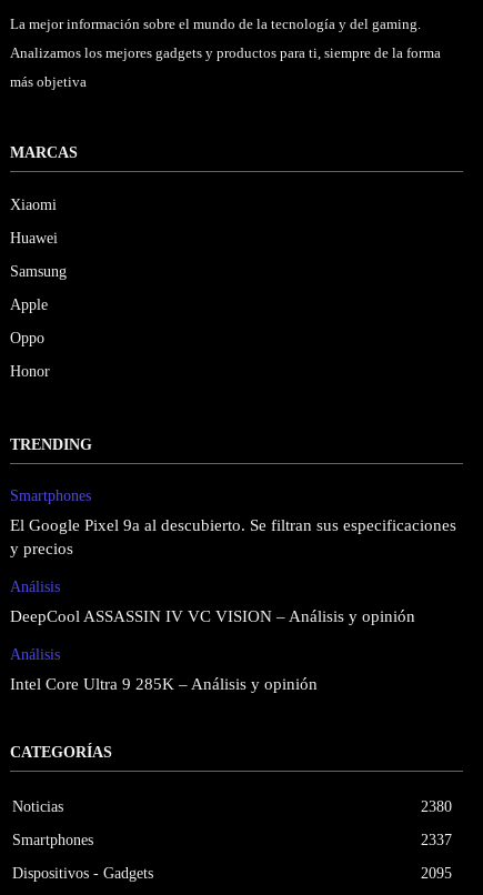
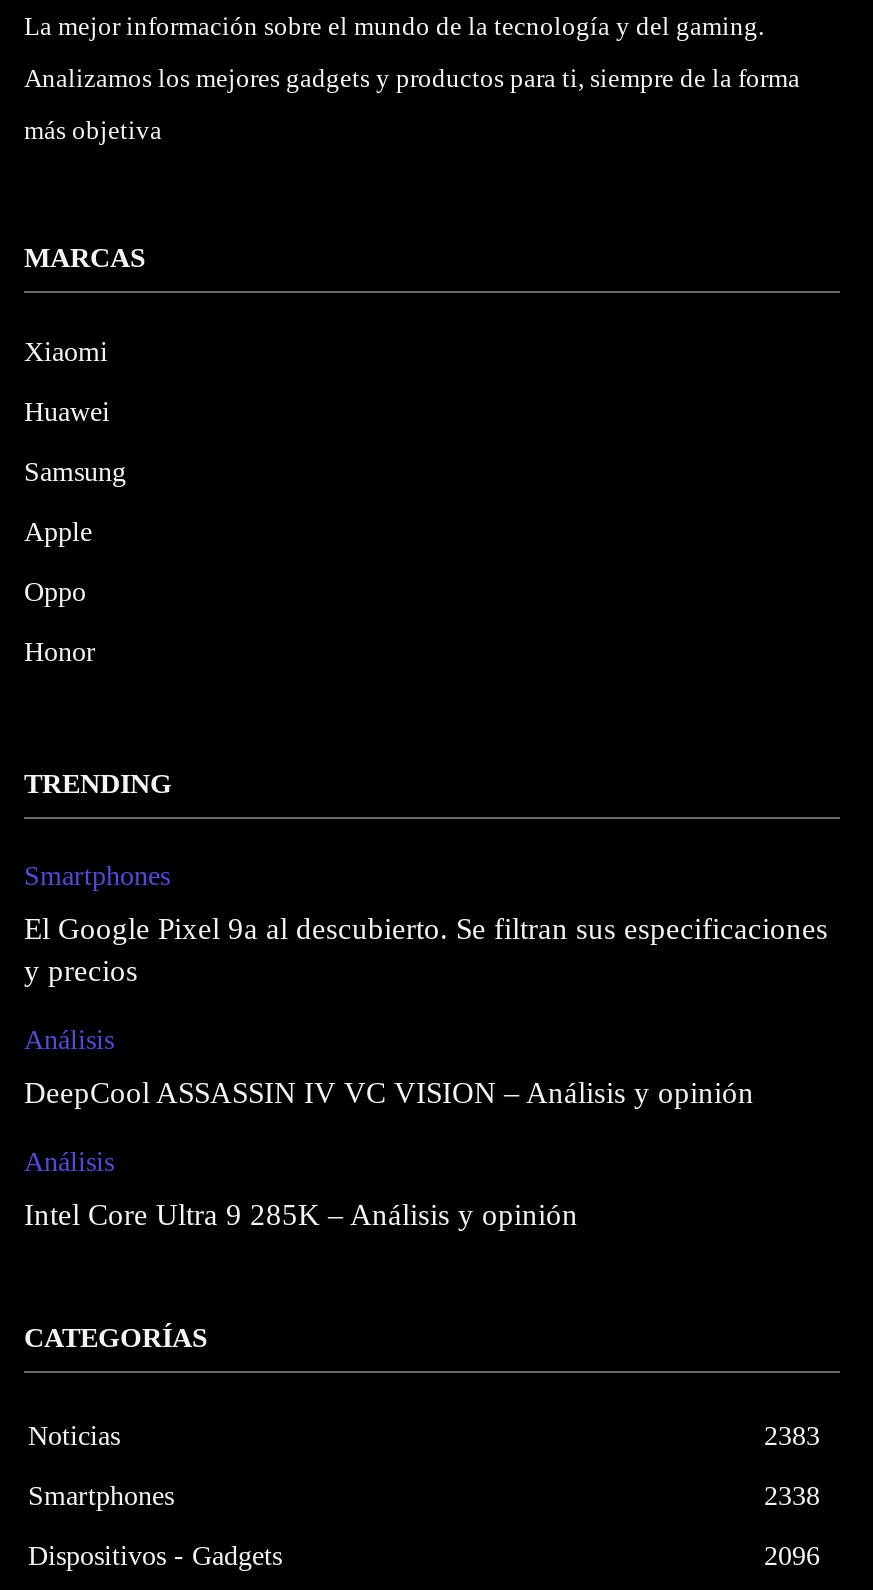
- 2380
+ 2383

- 2337
+ 2338

- 2095
+ 2096
